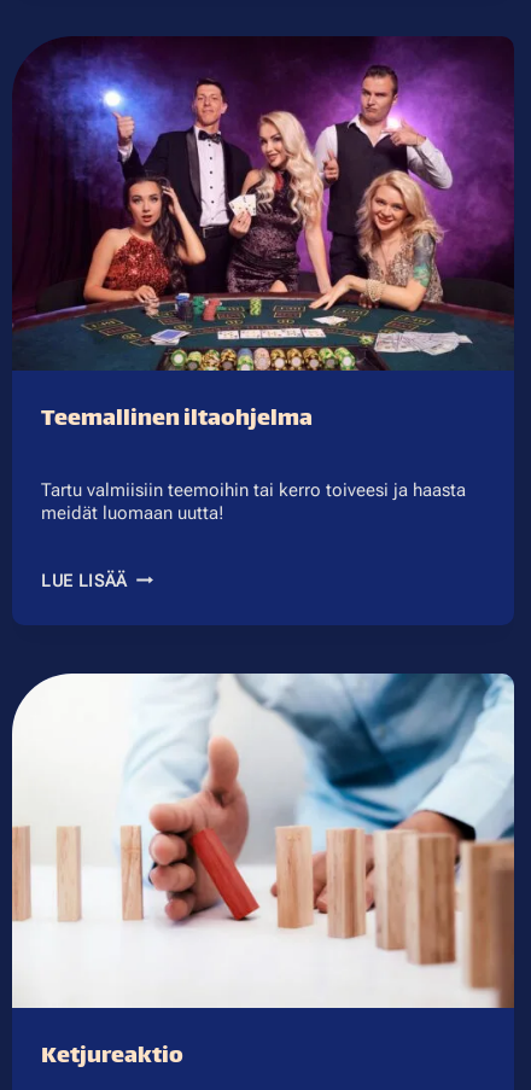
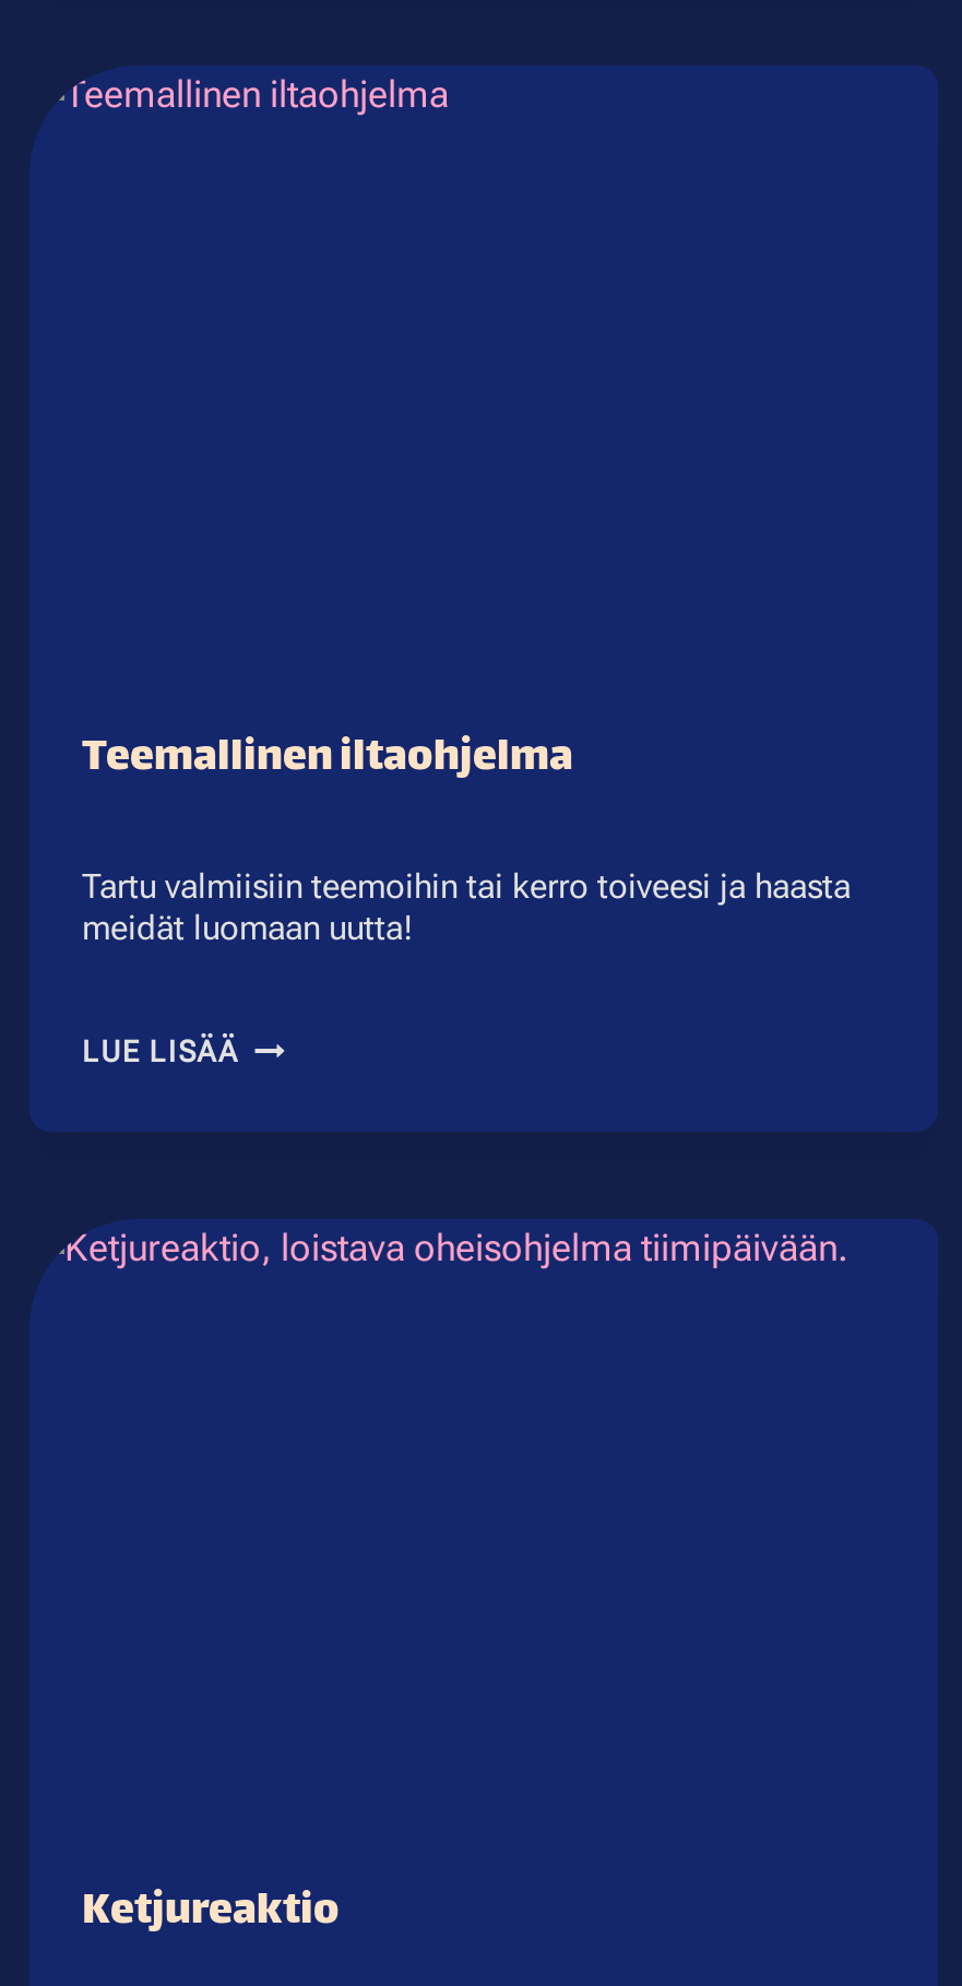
- [image]

- [image]
